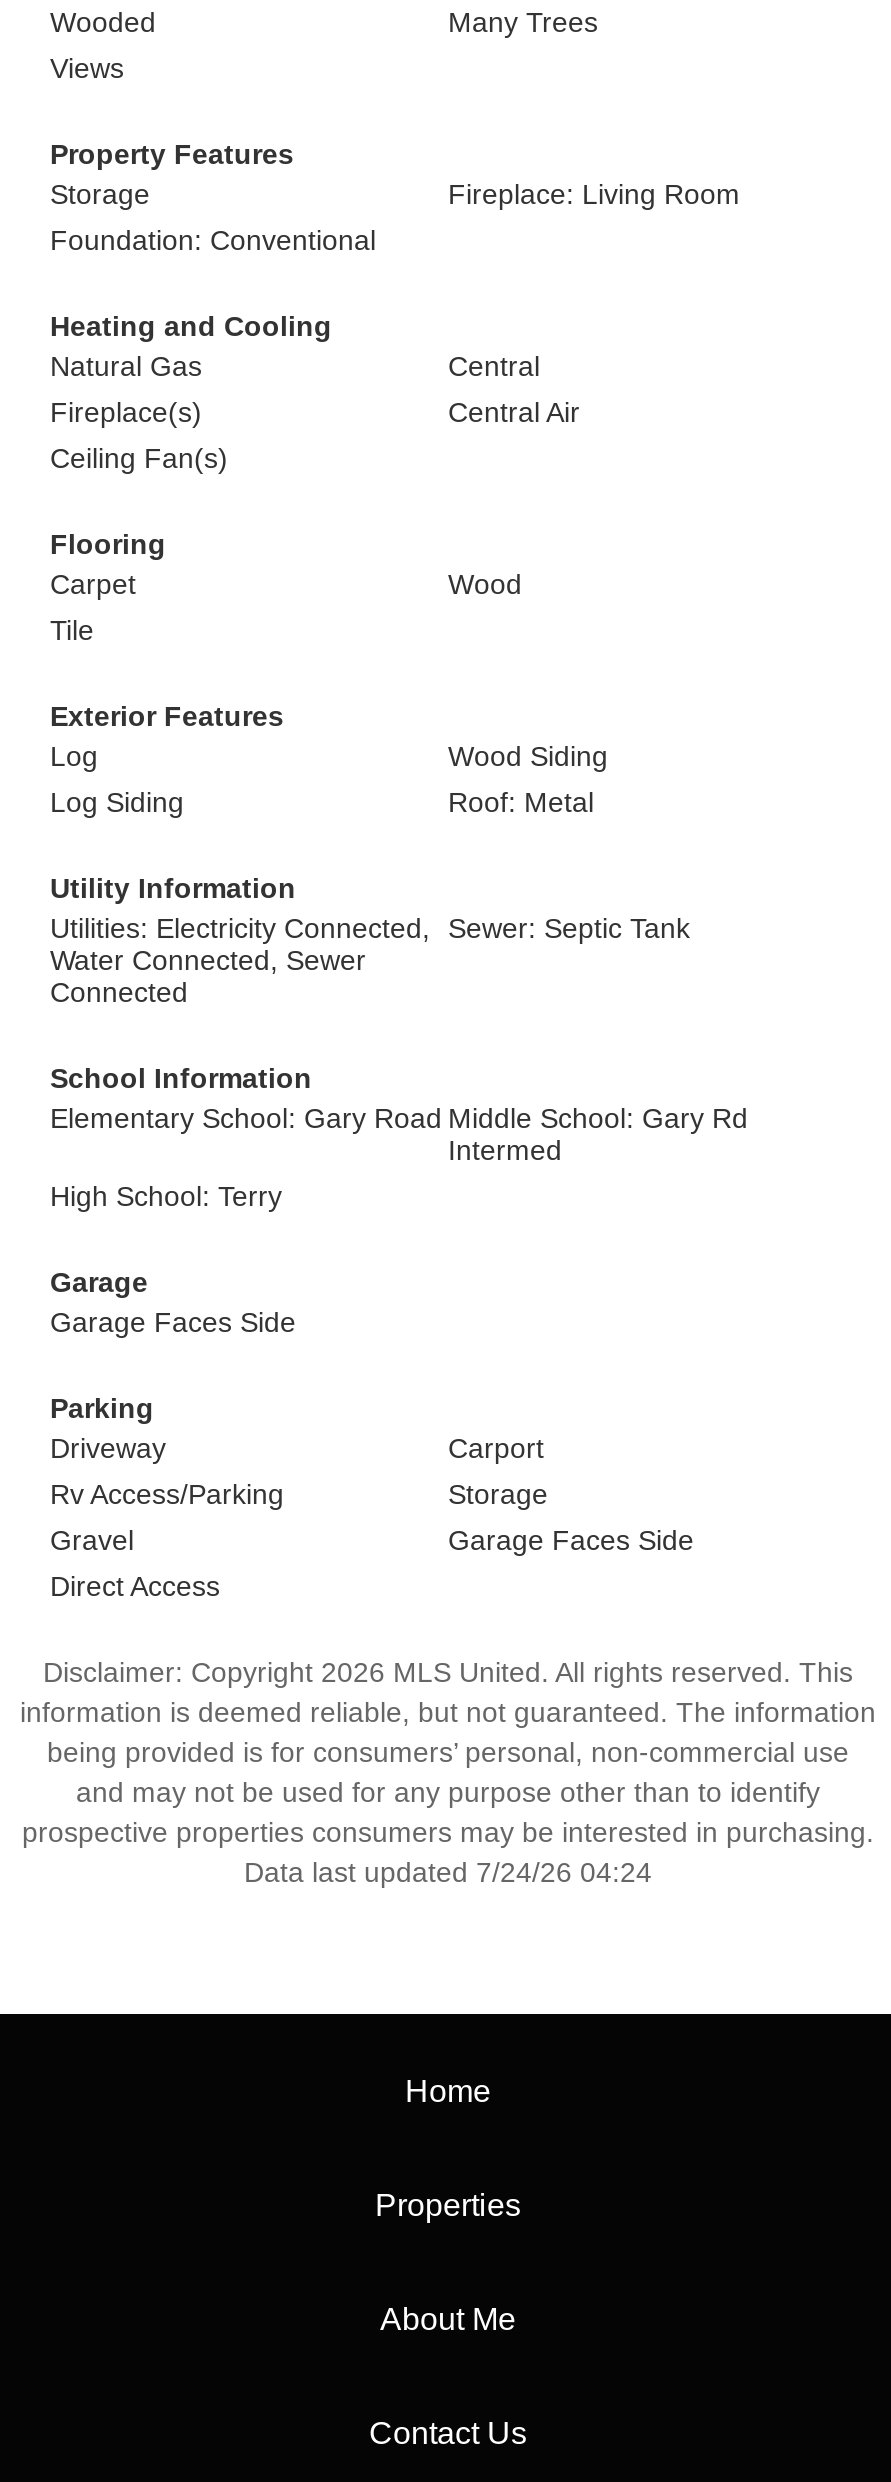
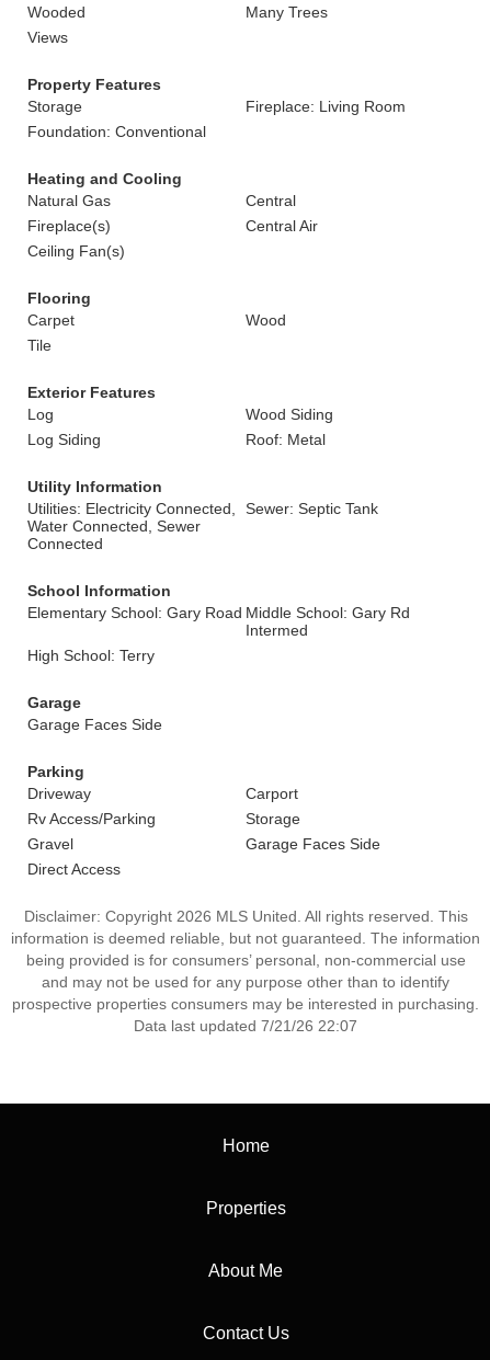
- Data last updated 7/24/26 04:24
+ Data last updated 7/21/26 22:07
